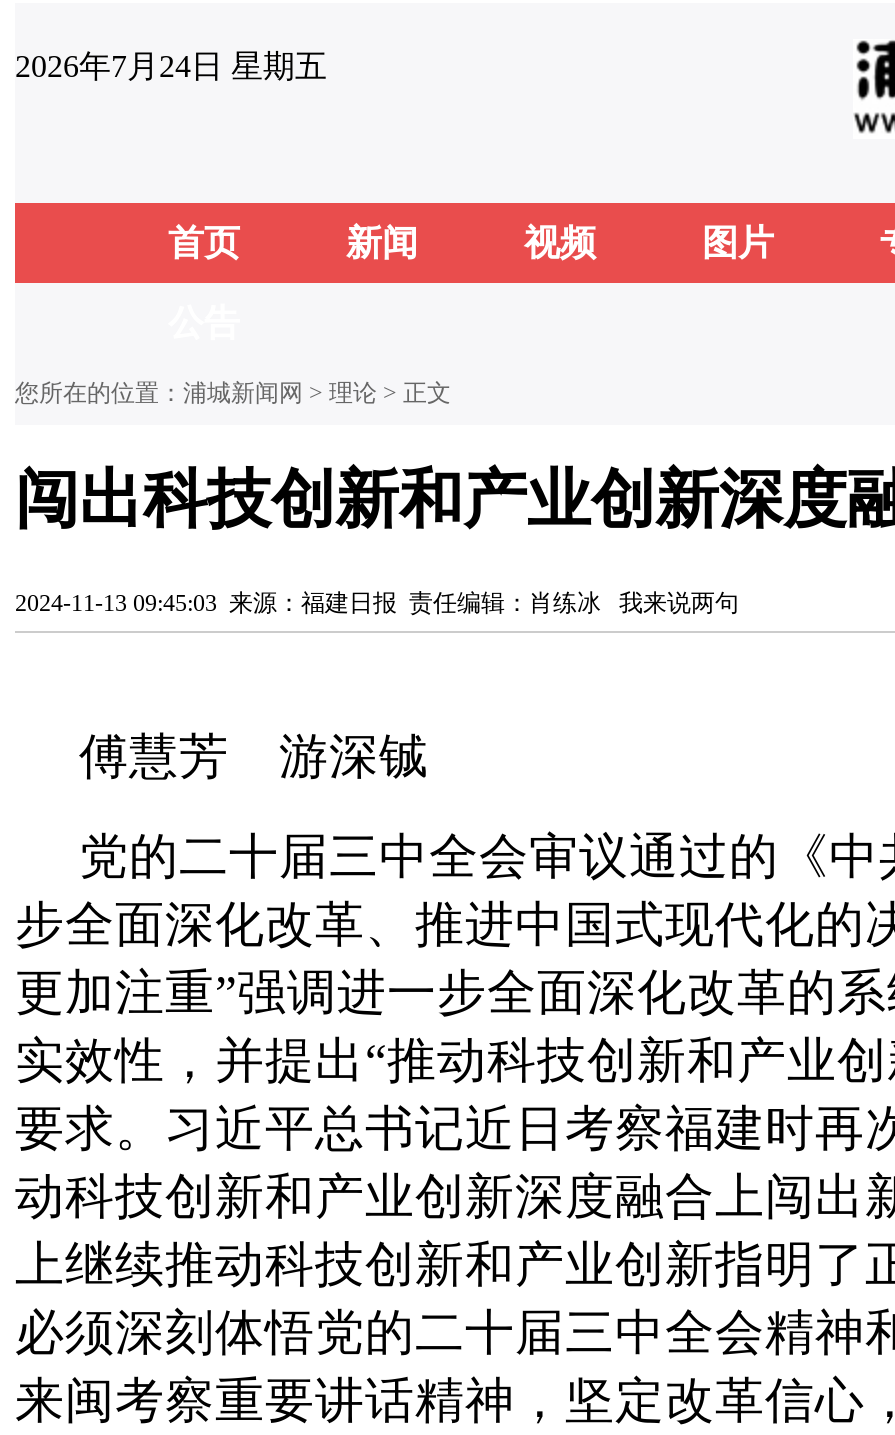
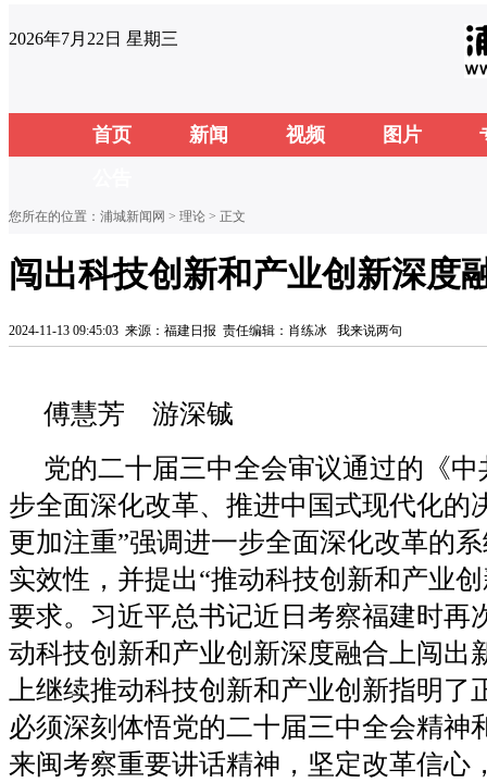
- 2026年7月24日 星期五
+ 2026年7月22日 星期三
